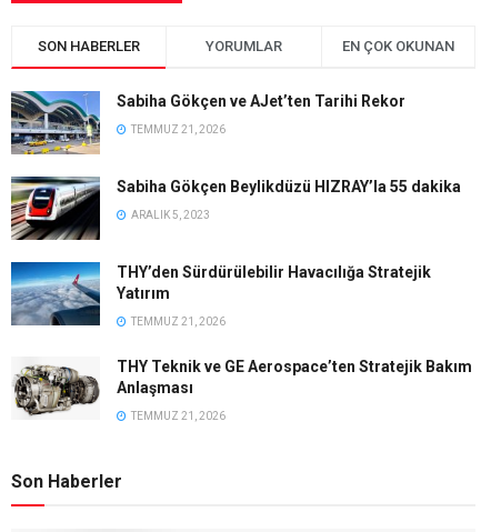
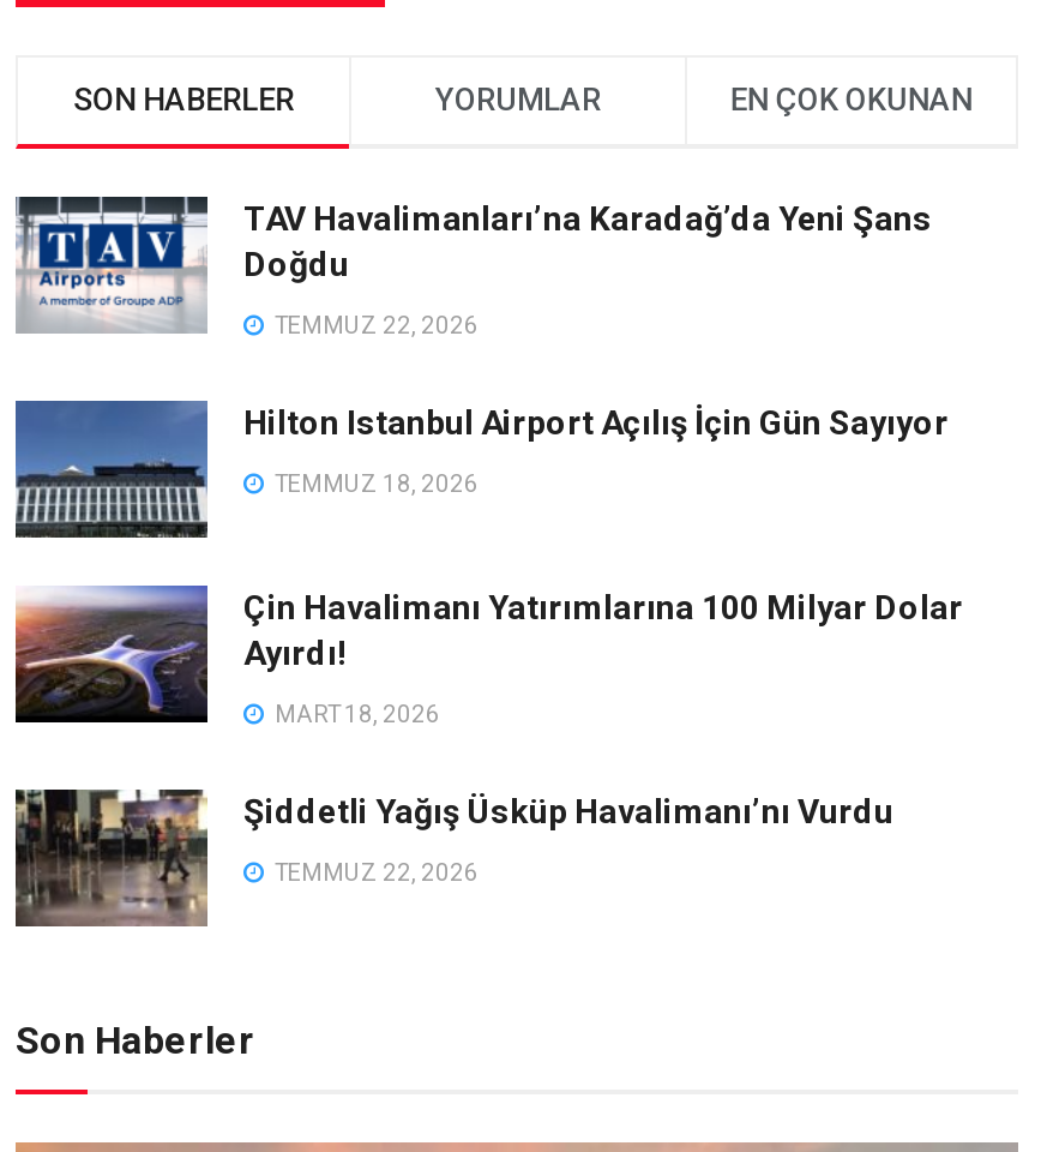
- [image]
- Sabiha Gökçen ve AJet’ten Tarihi Rekor
+ [image]
+ TAV Havalimanları’na Karadağ’da Yeni Şans
+ Doğdu

- TEMMUZ 21, 2026
+ TEMMUZ 22, 2026

- [image]
- Sabiha Gökçen Beylikdüzü HIZRAY’la 55 dakika
+ [image]
+ Hilton Istanbul Airport Açılış İçin Gün Sayıyor

- ARALIK 5, 2023
+ TEMMUZ 18, 2026

- [image]
- THY’den Sürdürülebilir Havacılığa Stratejik
- Yatırım
+ [image]
+ Çin Havalimanı Yatırımlarına 100 Milyar Dolar
+ Ayırdı!

- TEMMUZ 21, 2026
+ MART 18, 2026

- [image]
- THY Teknik ve GE Aerospace’ten Stratejik Bakım
- Anlaşması
+ [image]
+ Şiddetli Yağış Üsküp Havalimanı’nı Vurdu

- TEMMUZ 21, 2026
+ TEMMUZ 22, 2026
